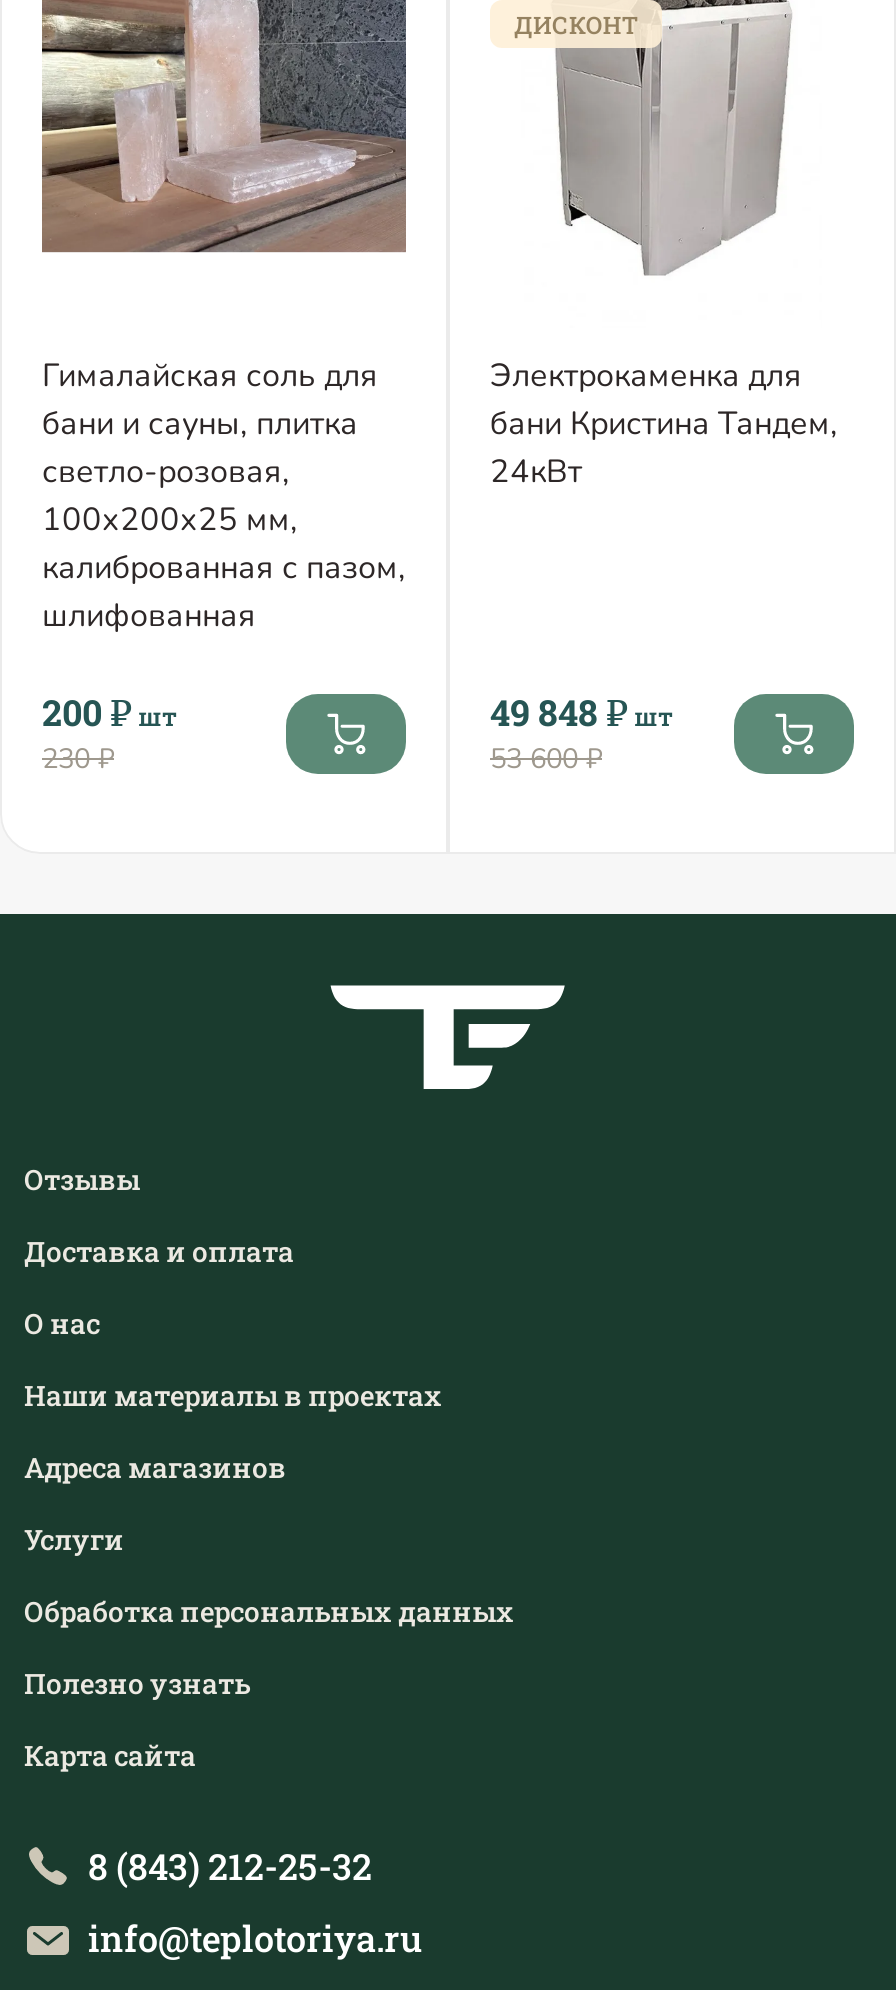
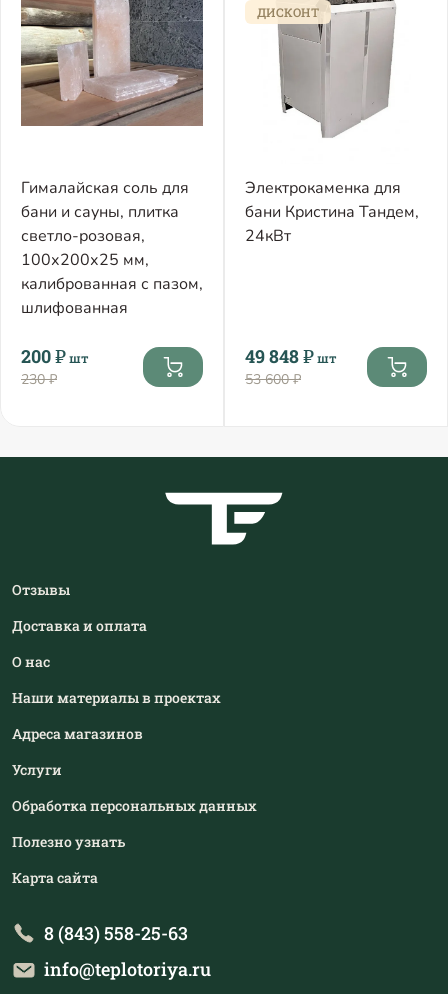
- 8 (843) 212-25-32
+ 8 (843) 558-25-63
